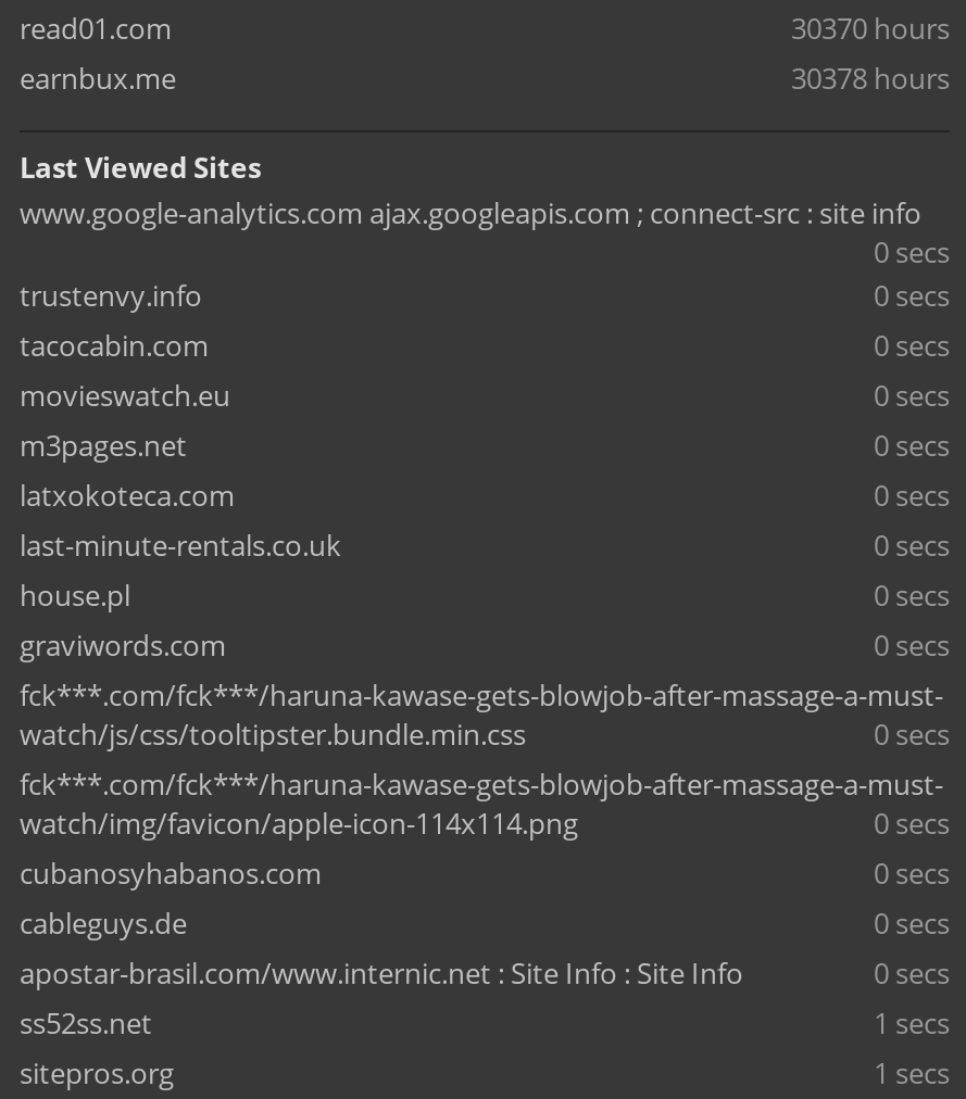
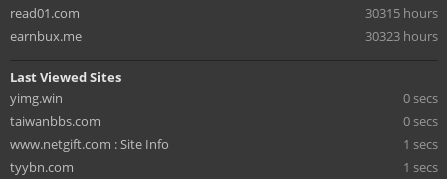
- 30370 hours
+ 30315 hours

- 30378 hours
+ 30323 hours

- www.google-analytics.com ajax.googleapis.com ; connect-src : site info
+ yimg.win

- trustenvy.info
+ taiwanbbs.com

- tacocabin.com
- 0 secs
- movieswatch.eu
- 0 secs
- m3pages.net
- 0 secs
- latxokoteca.com
- 0 secs
- last-minute-rentals.co.uk
- 0 secs
- house.pl
- 0 secs
- graviwords.com
- 0 secs
- fck***.com/fck***/haruna-kawase-gets-blowjob-after-massage-a-must-
- watch/js/css/tooltipster.bundle.min.css
- 0 secs
- fck***.com/fck***/haruna-kawase-gets-blowjob-after-massage-a-must-
- watch/img/favicon/apple-icon-114x114.png
- 0 secs
- cubanosyhabanos.com
- 0 secs
- cableguys.de
- 0 secs
- apostar-brasil.com/www.internic.net : Site Info : Site Info
- 0 secs
- ss52ss.net
+ www.netgift.com : Site Info

- sitepros.org
+ tyybn.com
